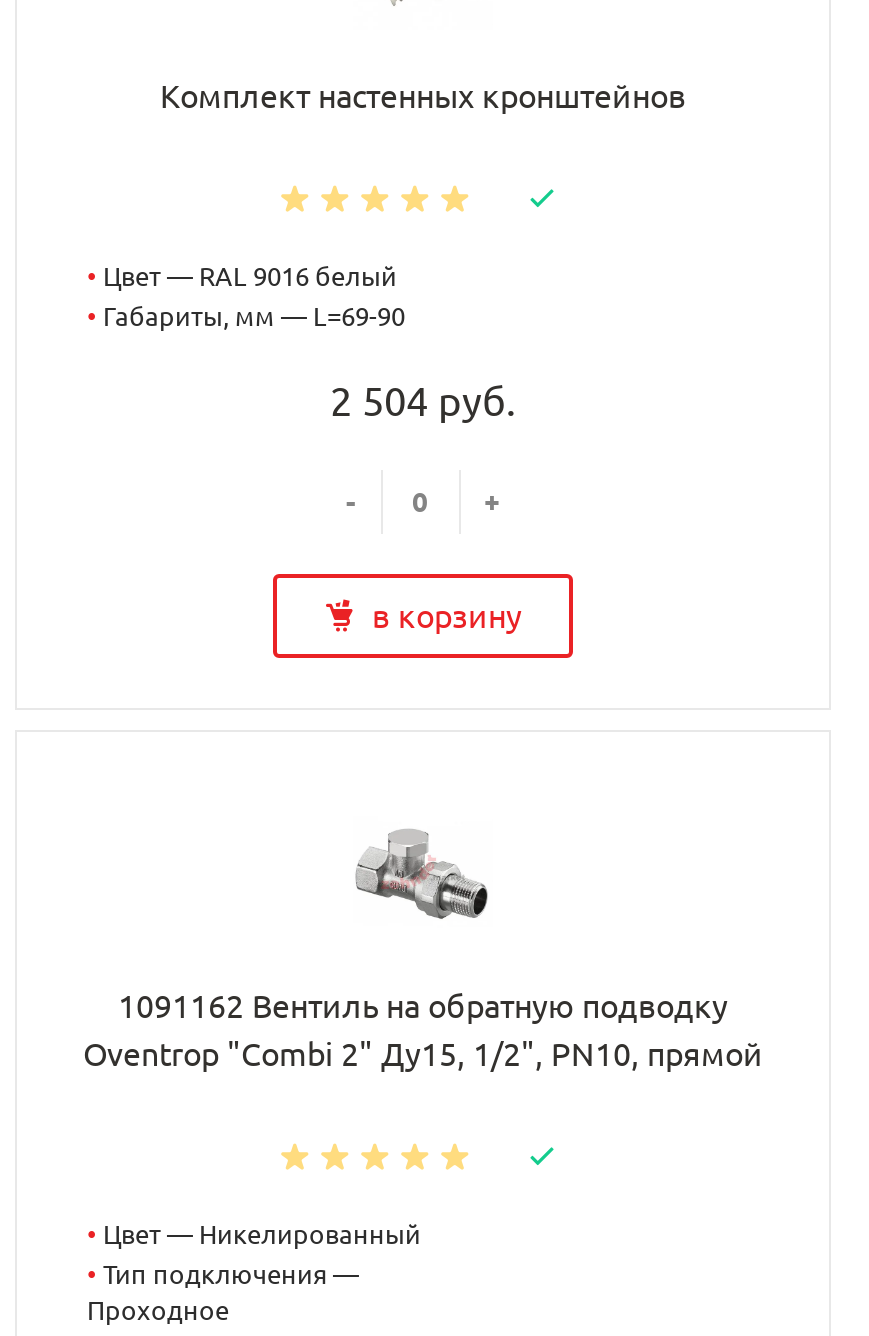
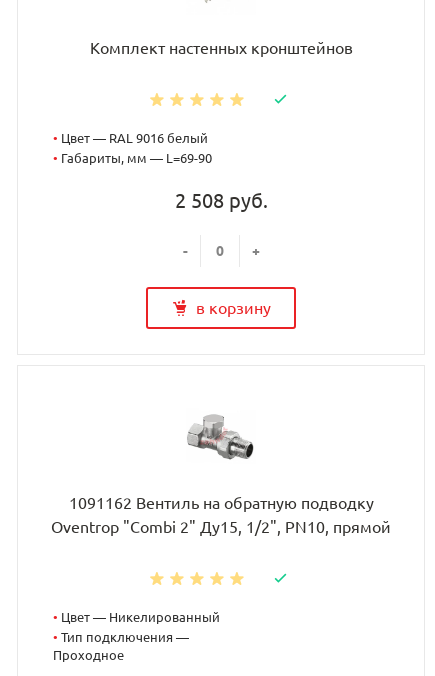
- 2 504 руб.
+ 2 508 руб.
